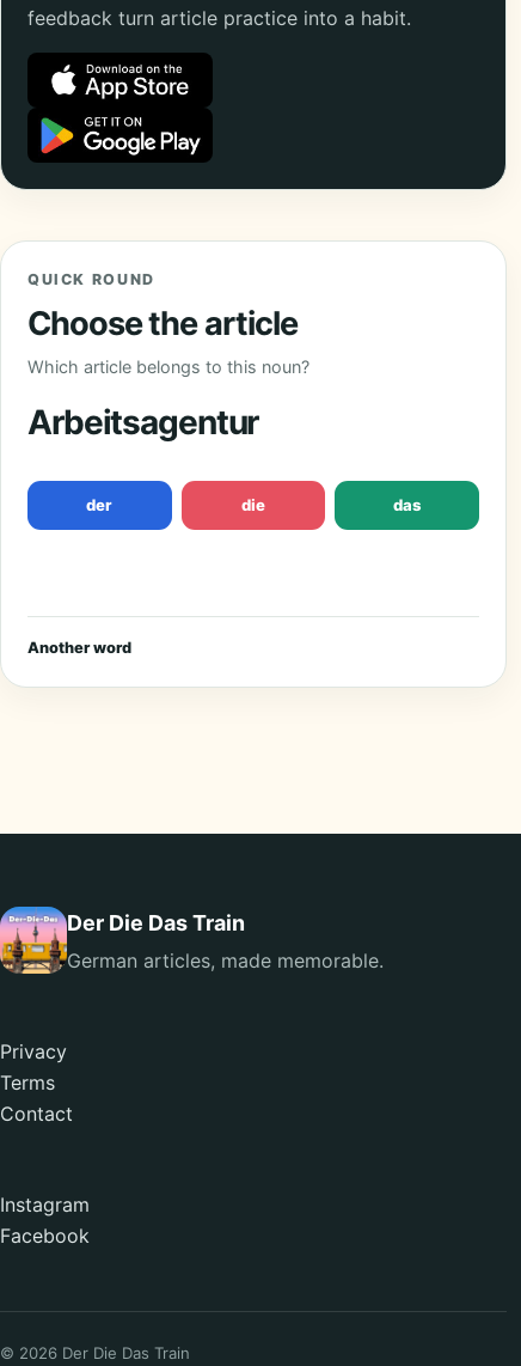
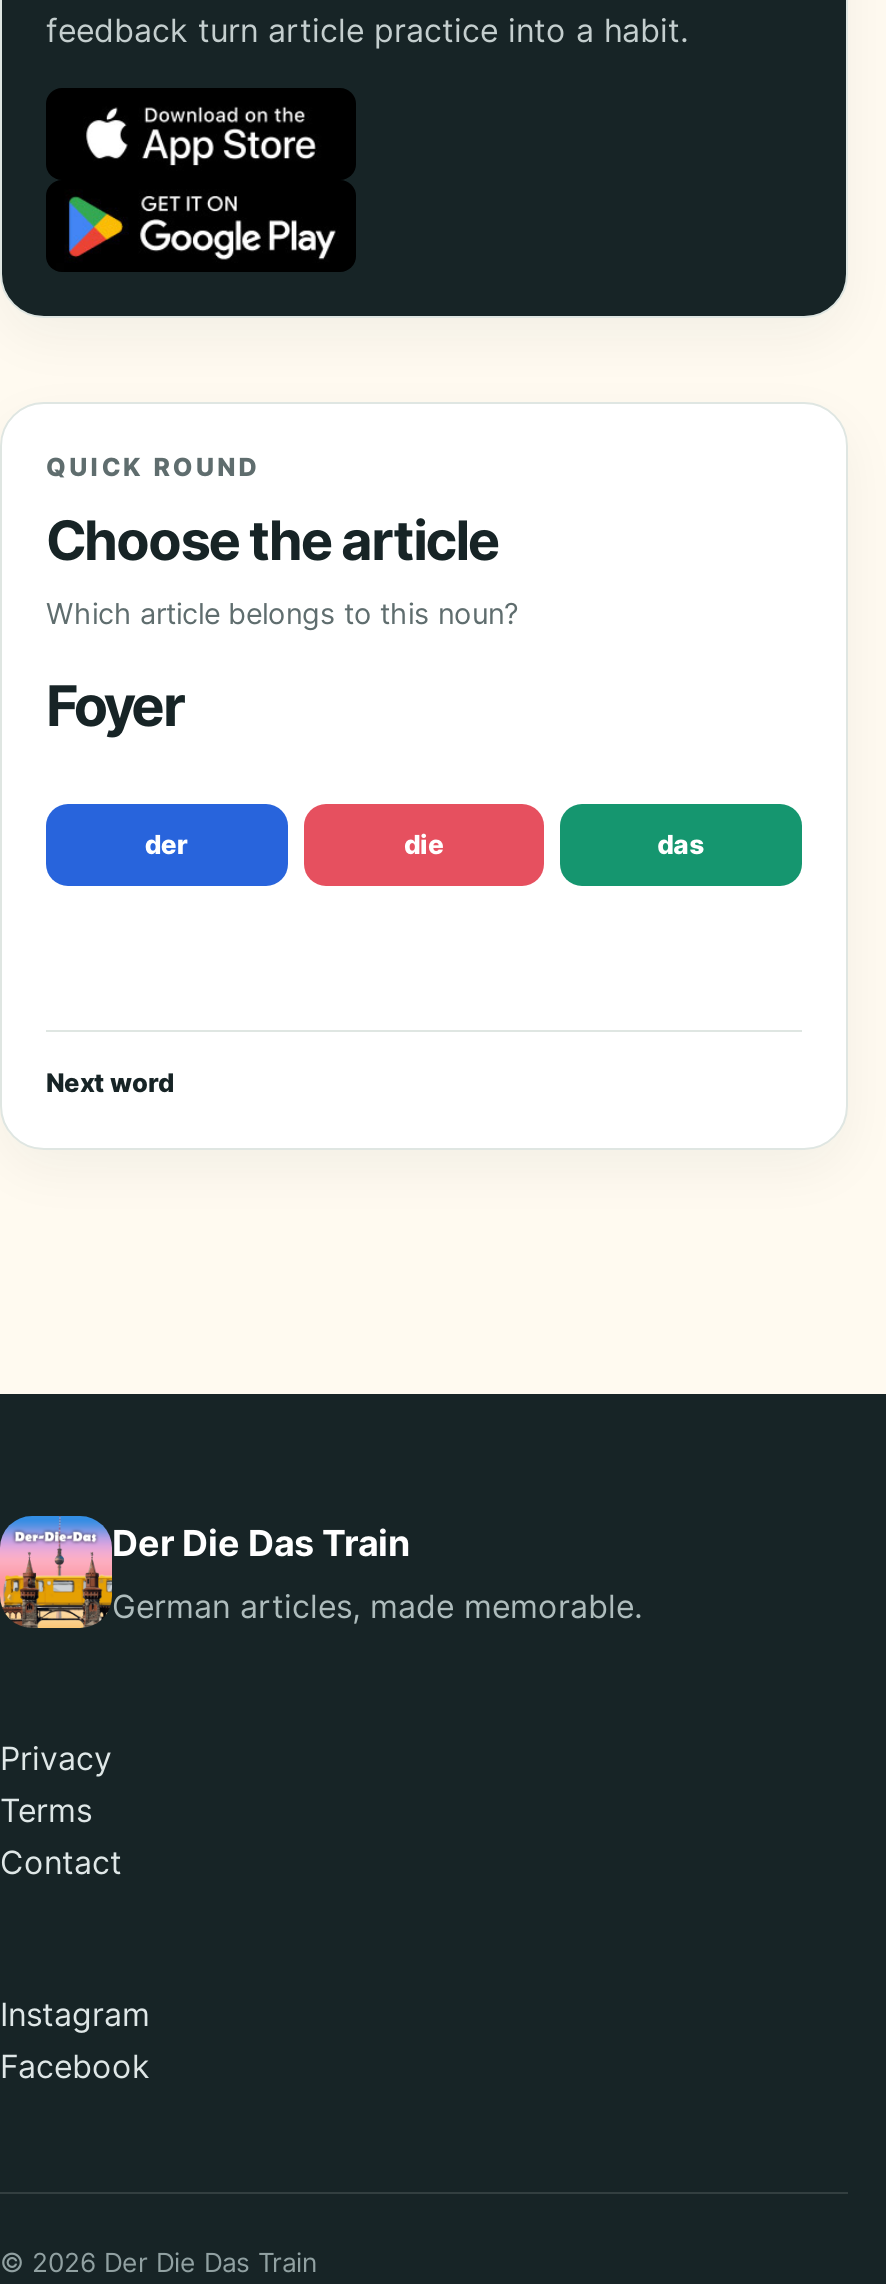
- Arbeitsagentur
+ Foyer

- Another word
+ Next word
